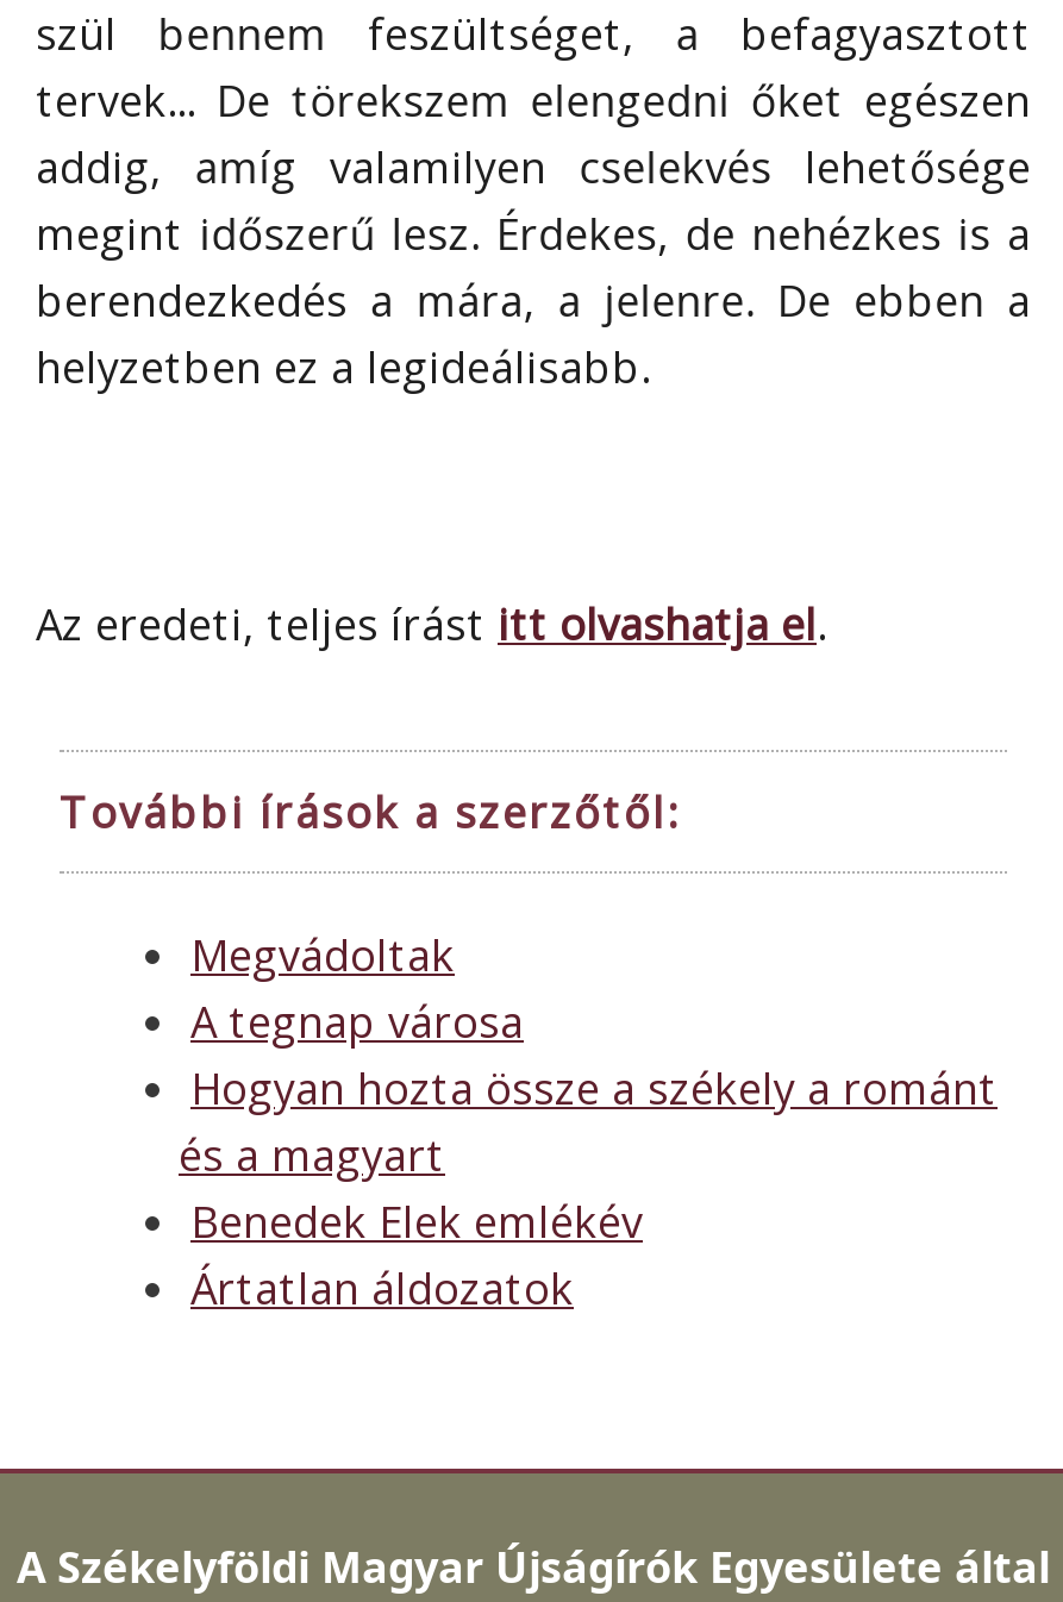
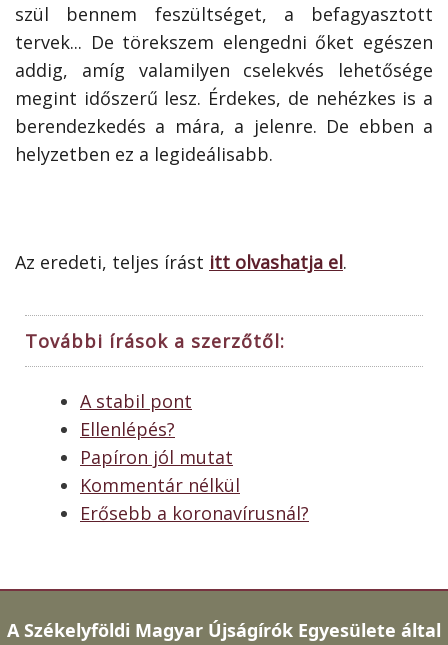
- Megvádoltak
- A tegnap városa
- Hogyan hozta össze a székely a románt
- és a magyart
- Benedek Elek emlékév
- Ártatlan áldozatok
+ A stabil pont
+ Ellenlépés?
+ Papíron jól mutat
+ Kommentár nélkül
+ Erősebb a koronavírusnál?
